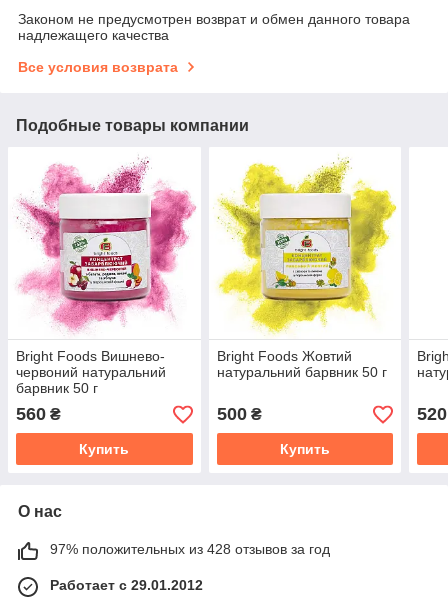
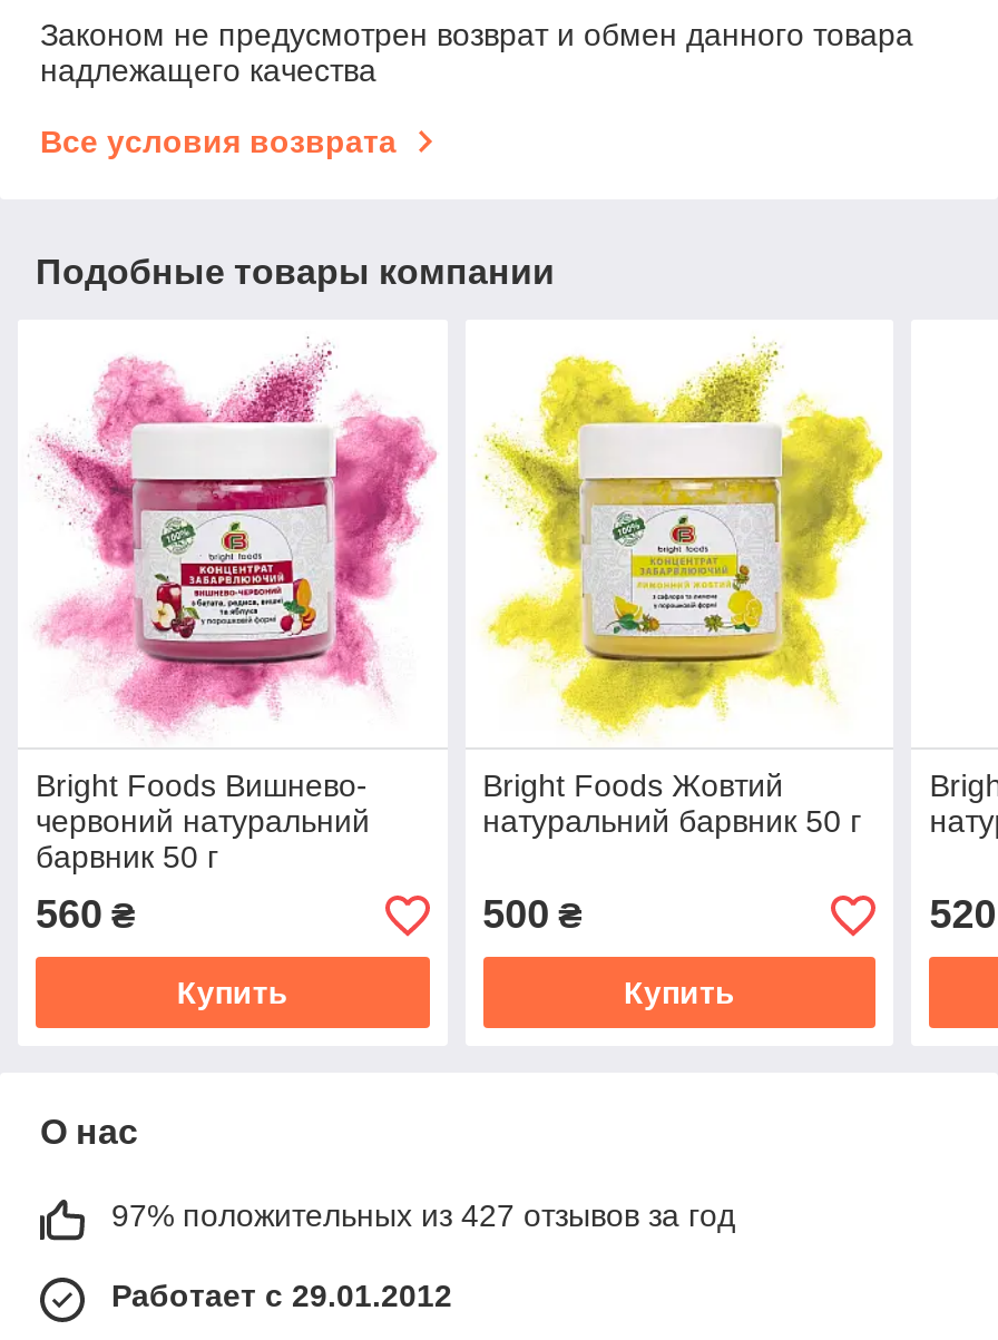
- 97% положительных из 428 отзывов за год
+ 97% положительных из 427 отзывов за год
